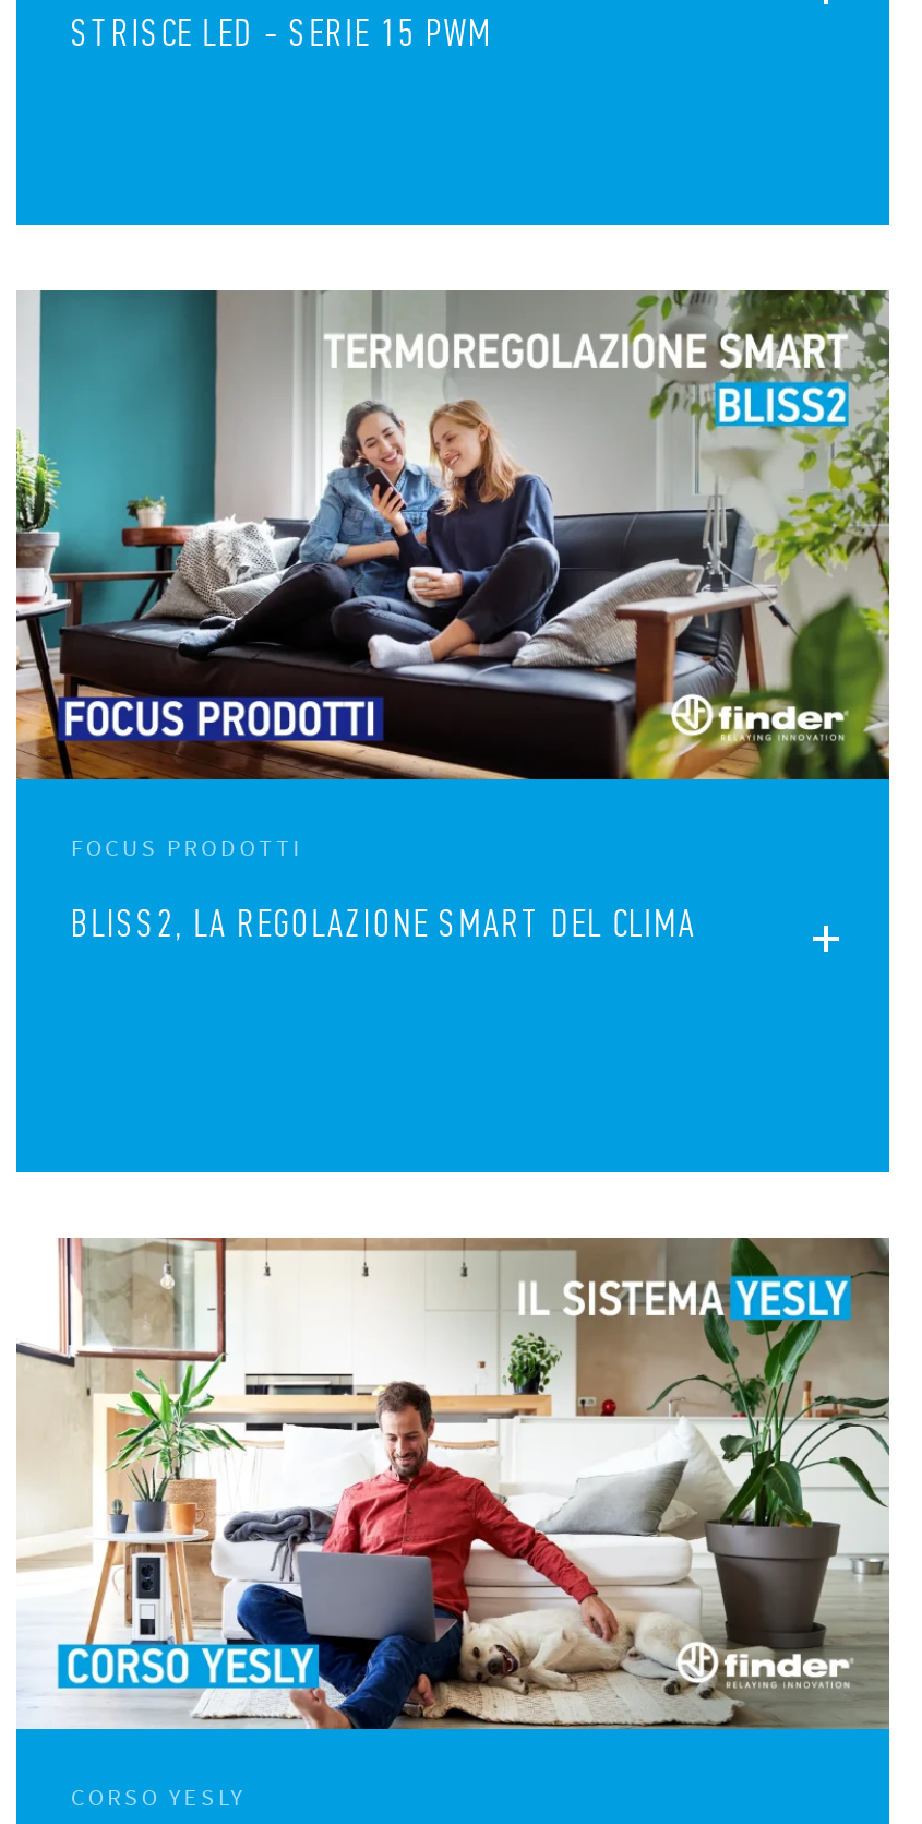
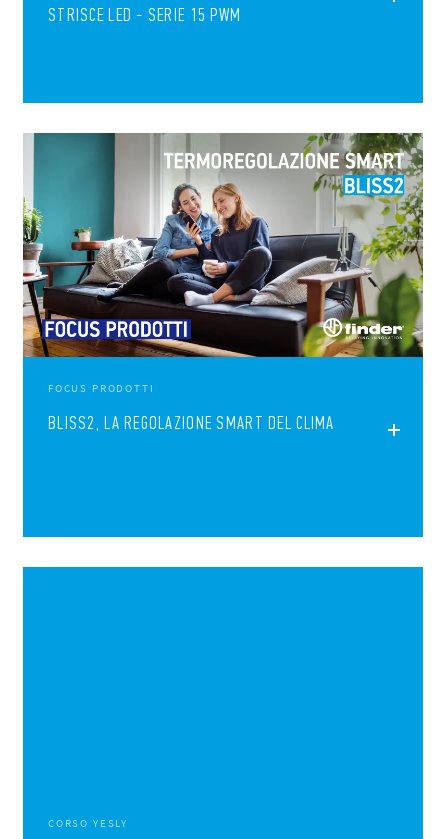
- [image]
